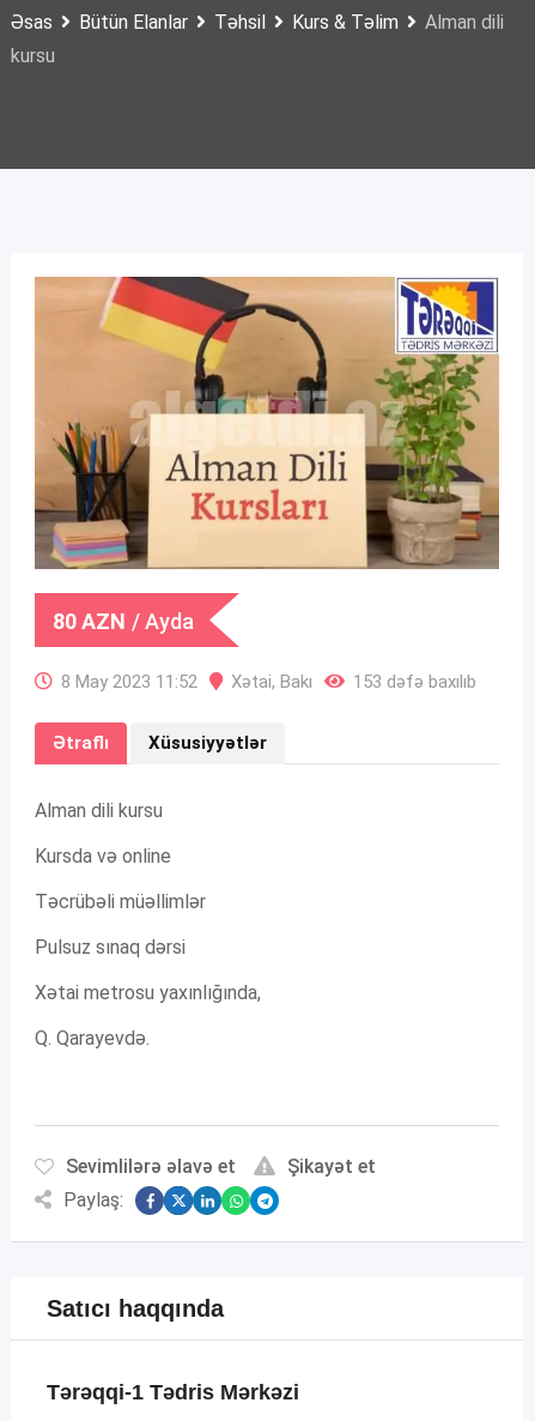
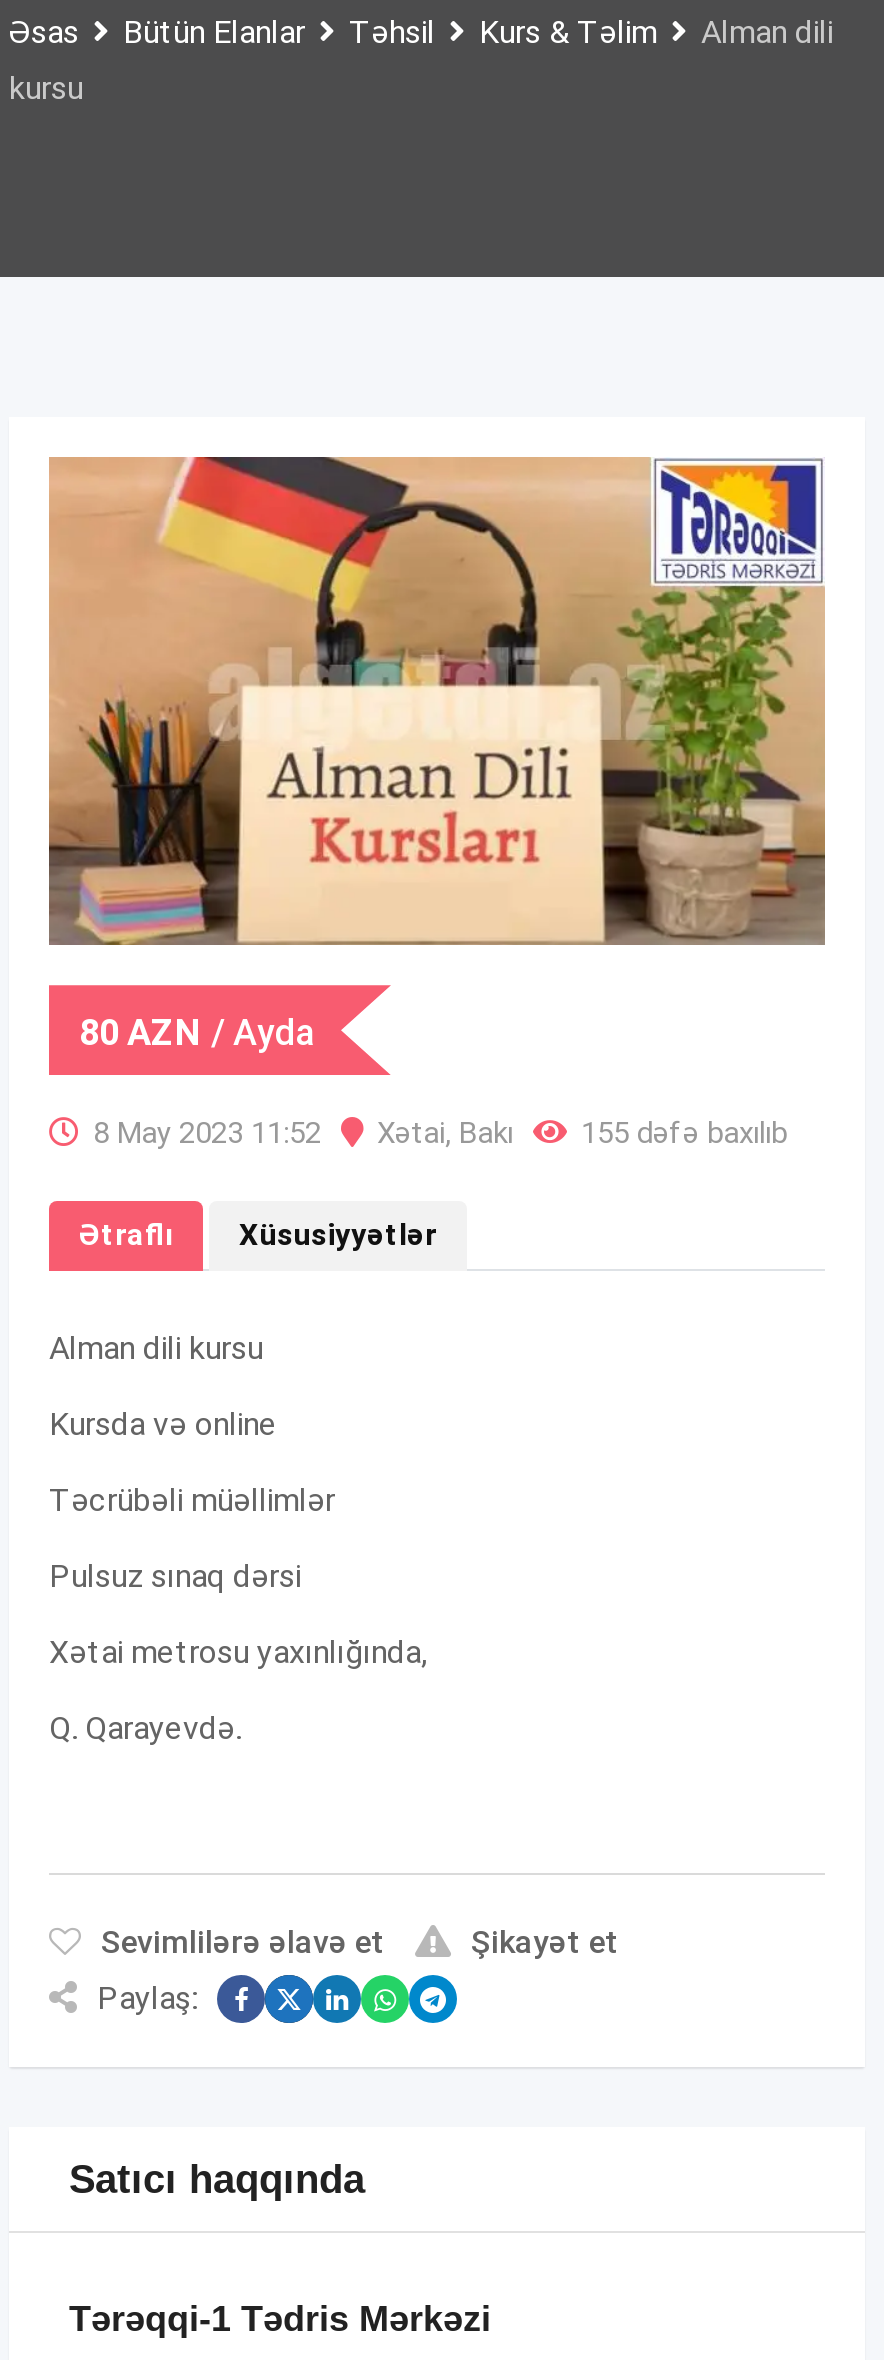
- 8 May 2023 11:52 Xətai, Bakı 153 dəfə baxılıb
+ 8 May 2023 11:52 Xətai, Bakı 155 dəfə baxılıb
